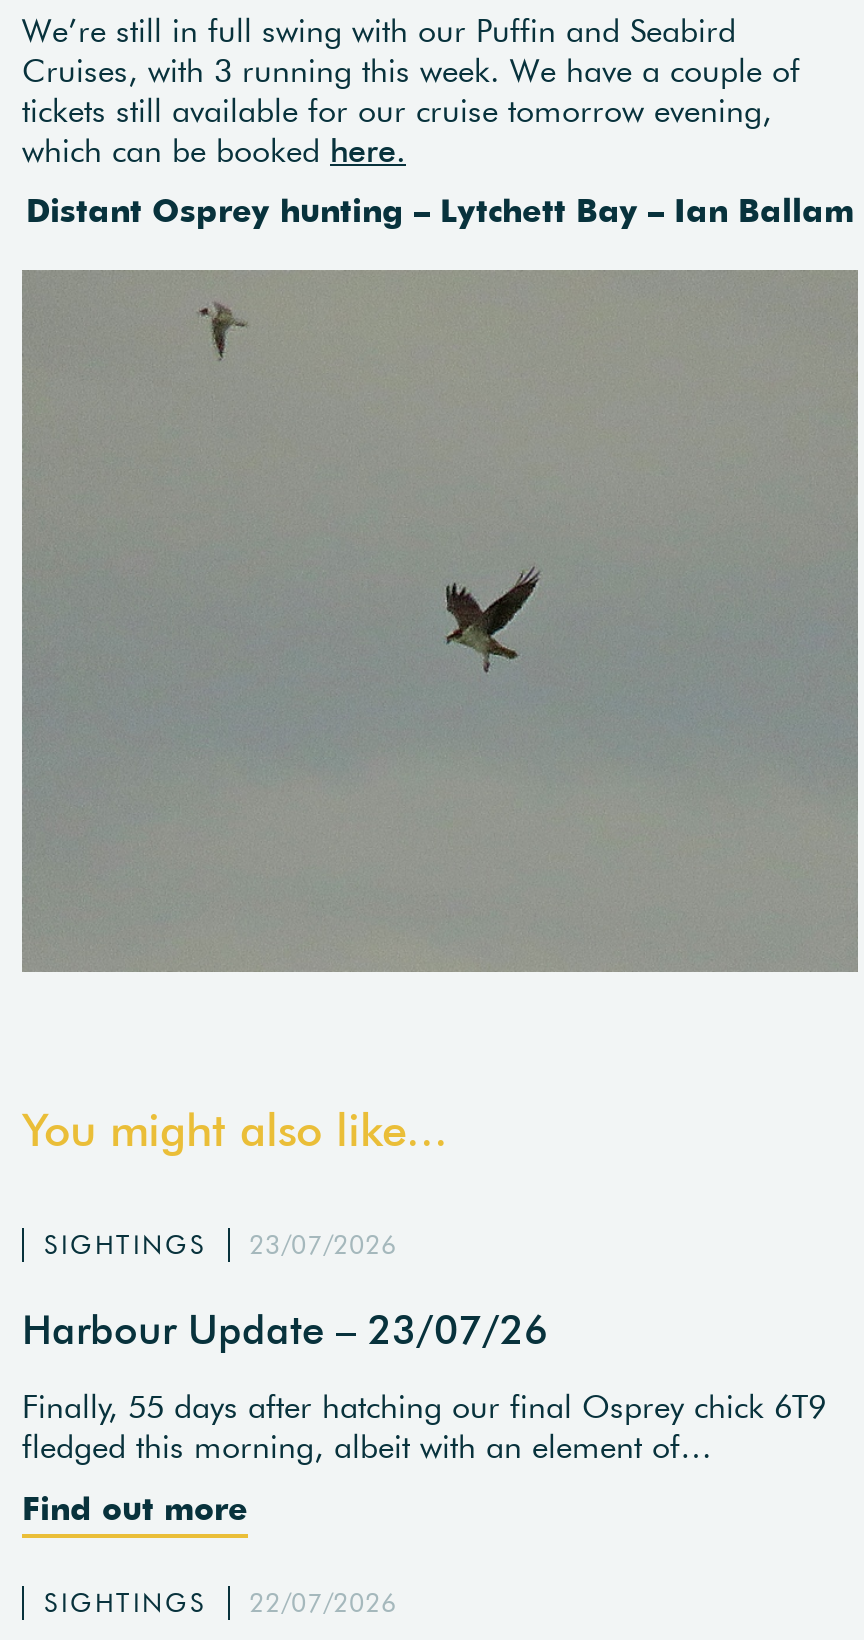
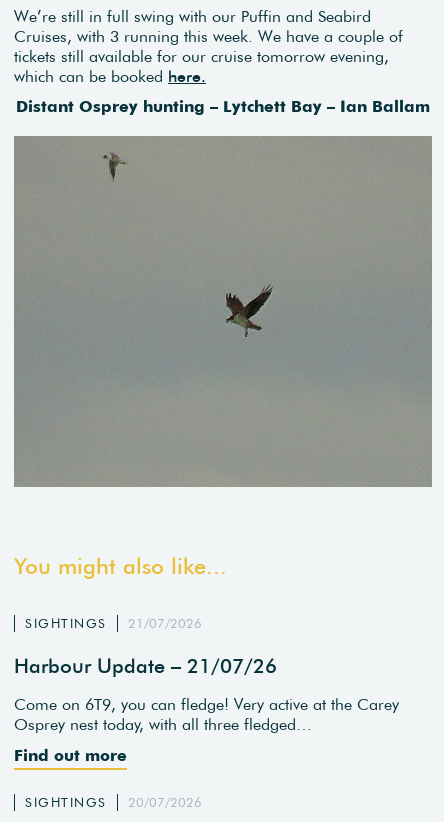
- SIGHTINGS 23/07/2026
+ SIGHTINGS 21/07/2026

- Harbour Update – 23/07/26
+ Harbour Update – 21/07/26

- Finally, 55 days after hatching our final Osprey chick 6T9
- fledged this morning, albeit with an element of…
+ Come on 6T9, you can fledge! Very active at the Carey
+ Osprey nest today, with all three fledged…

- SIGHTINGS 22/07/2026
+ SIGHTINGS 20/07/2026
